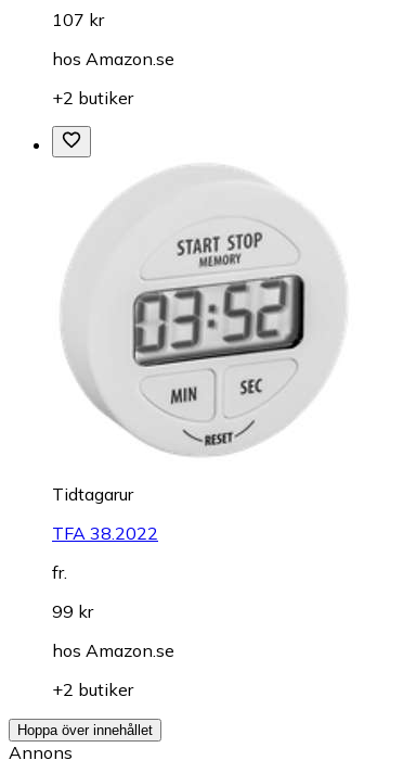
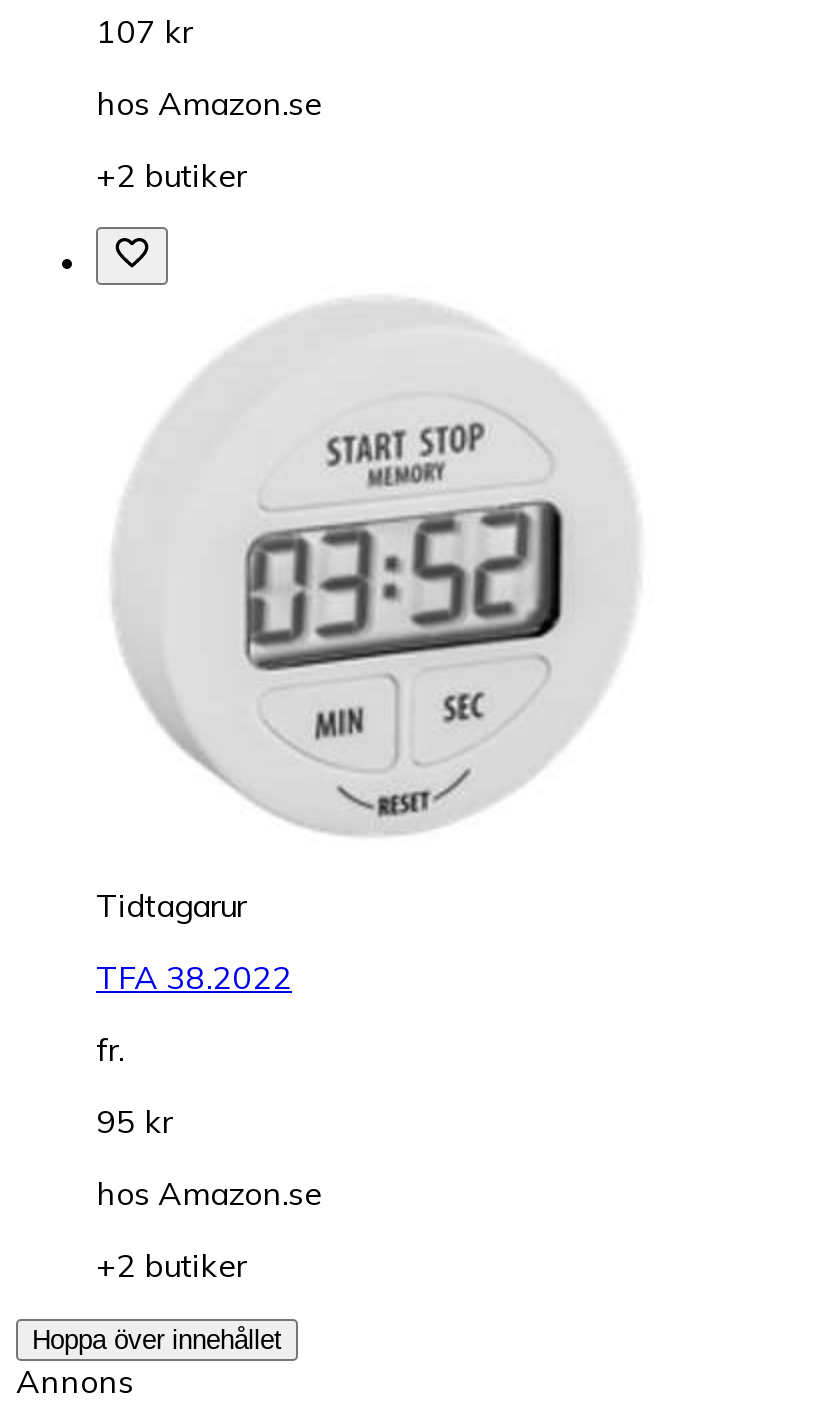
- 99 kr
+ 95 kr
